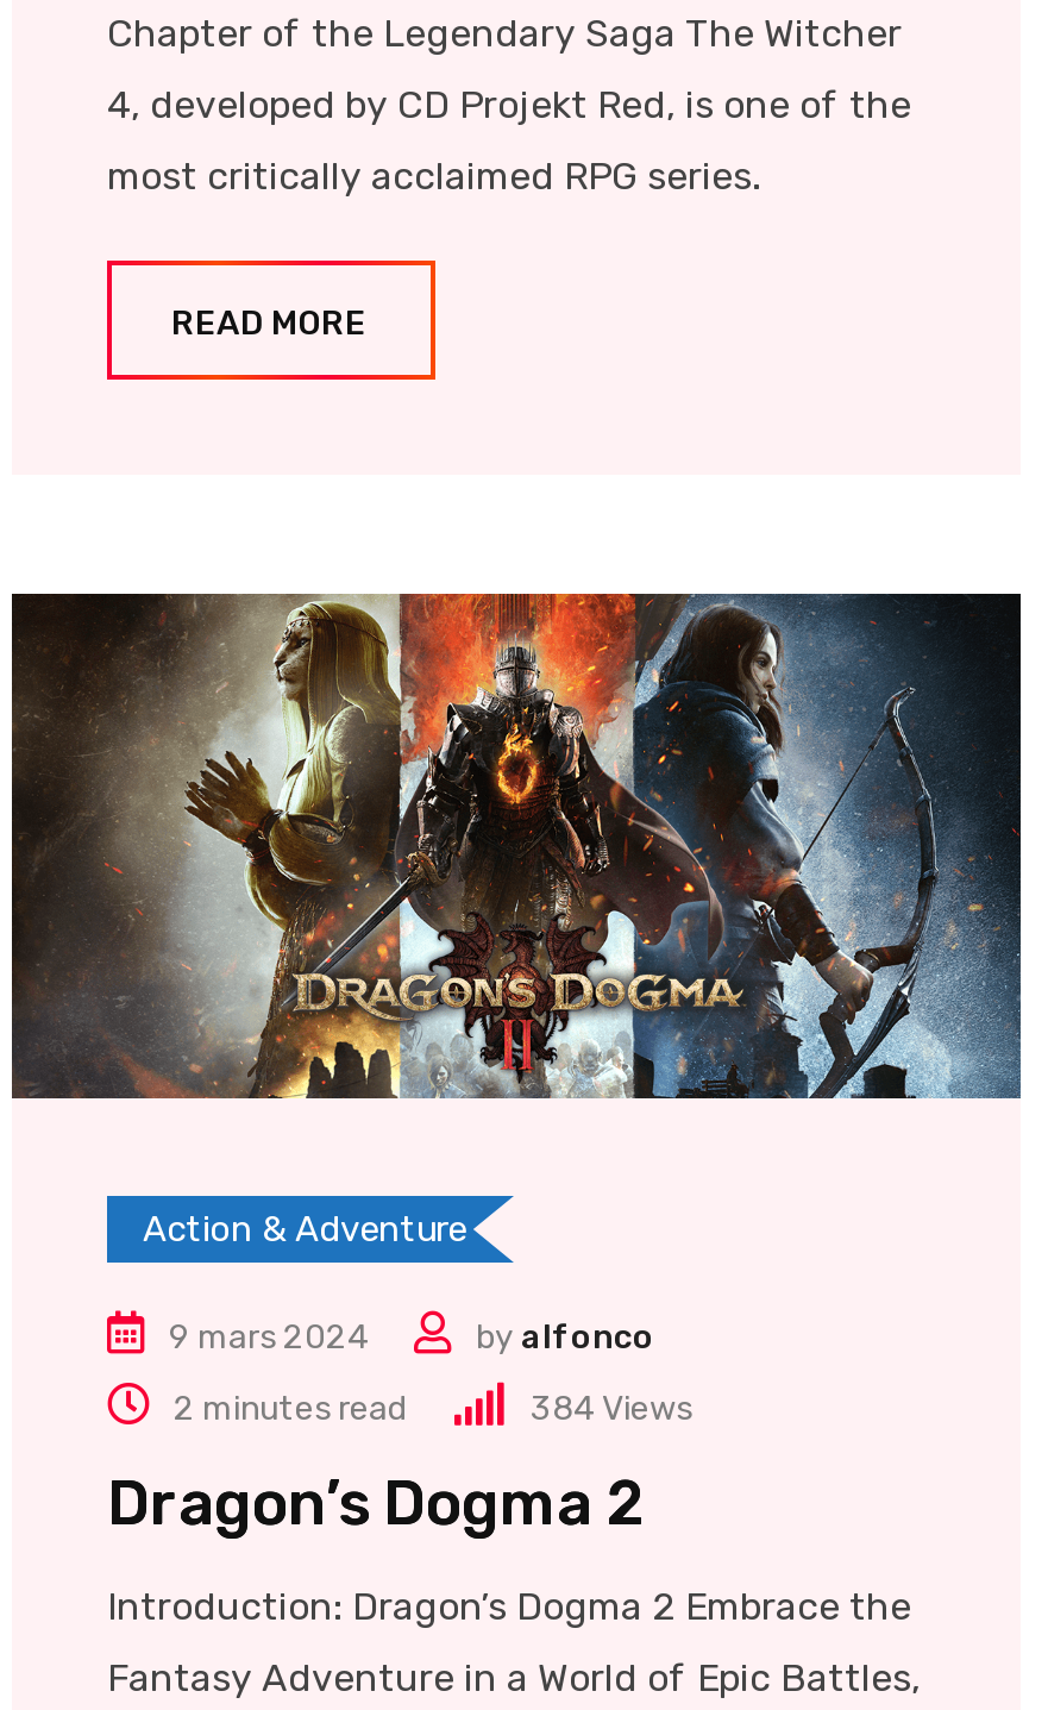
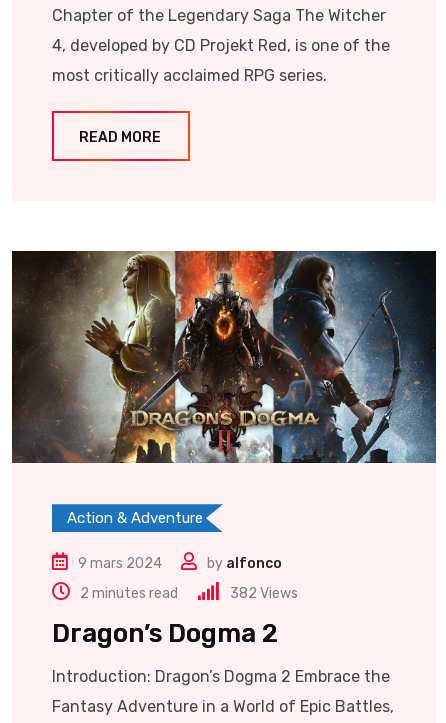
- 384 Views
+ 382 Views
